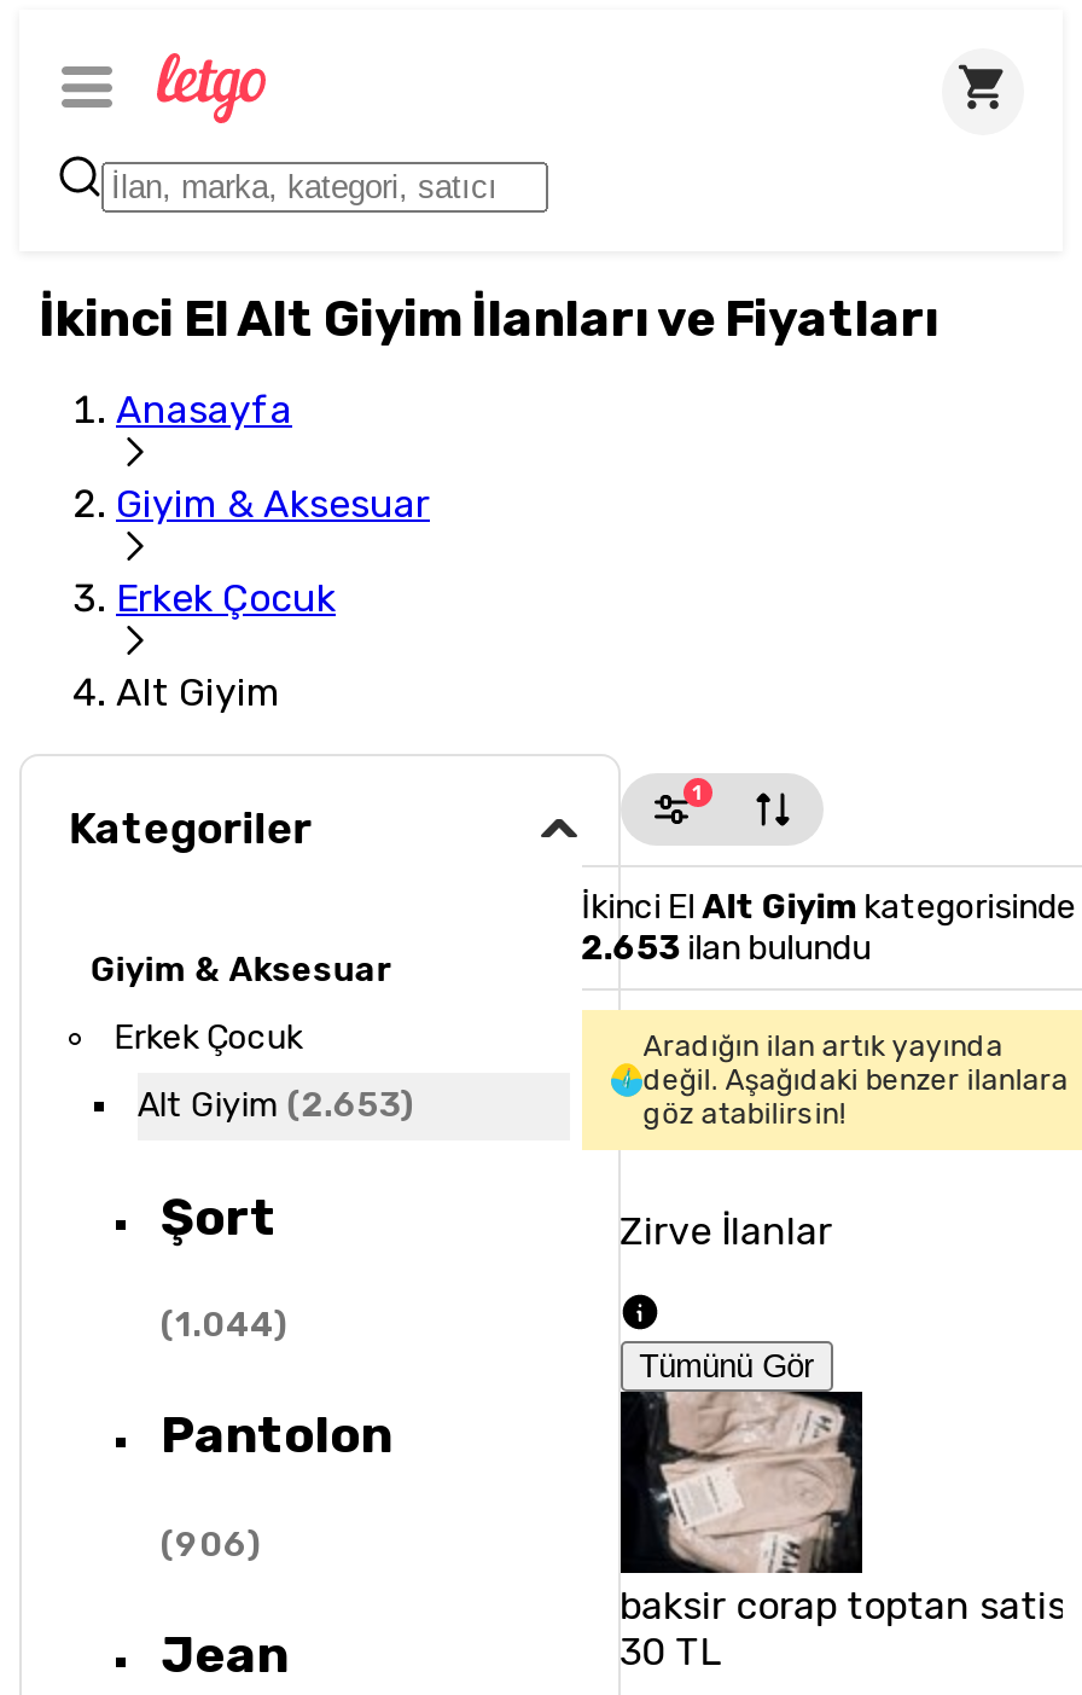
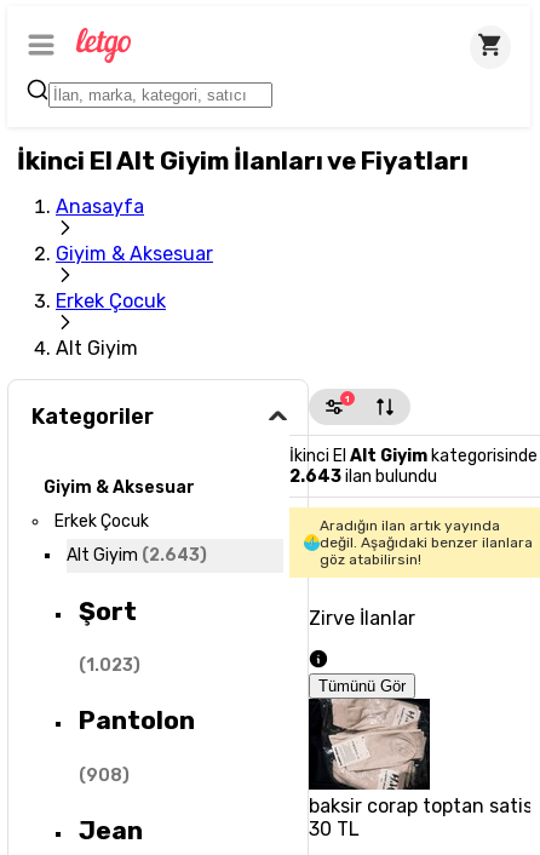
- 2.653 ilan bulundu
+ 2.643 ilan bulundu

- Alt Giyim (2.653)
+ Alt Giyim (2.643)

- (1.044)
+ (1.023)

- (906)
+ (908)
